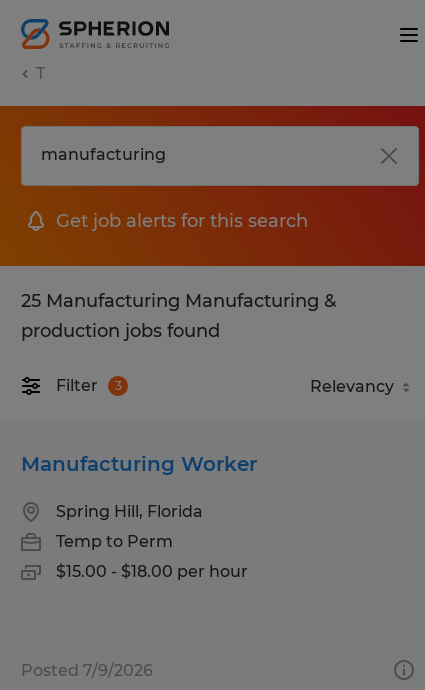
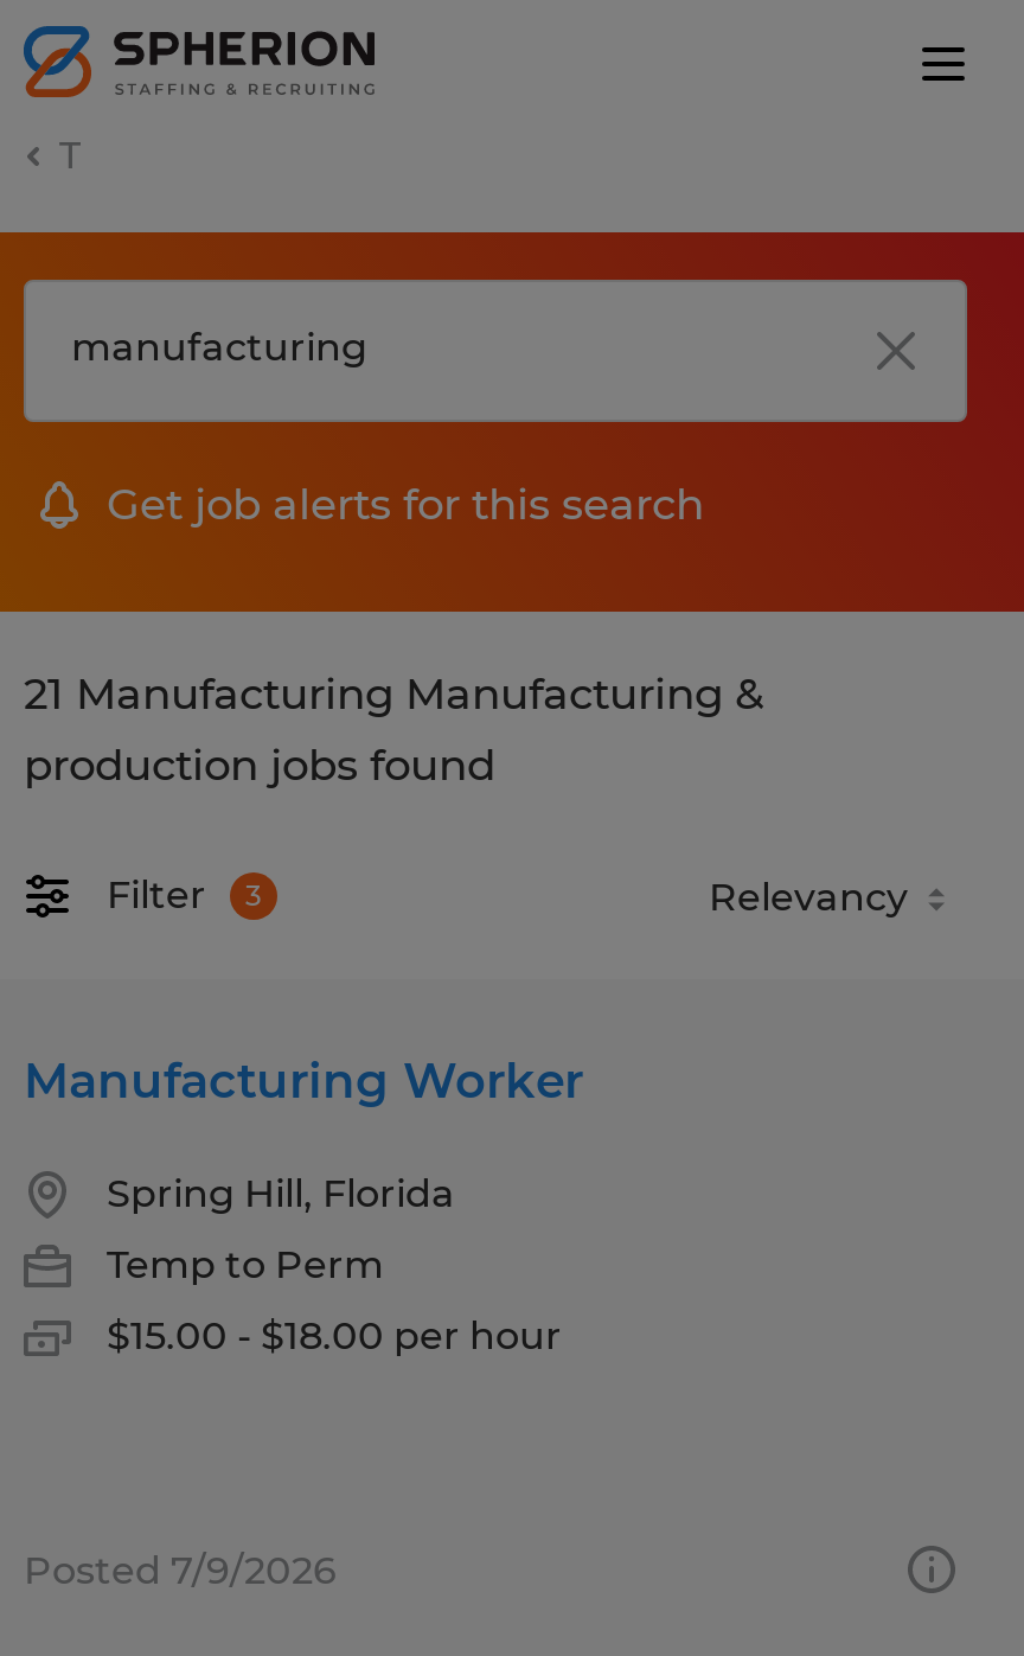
- 25 Manufacturing Manufacturing &
+ 21 Manufacturing Manufacturing &
